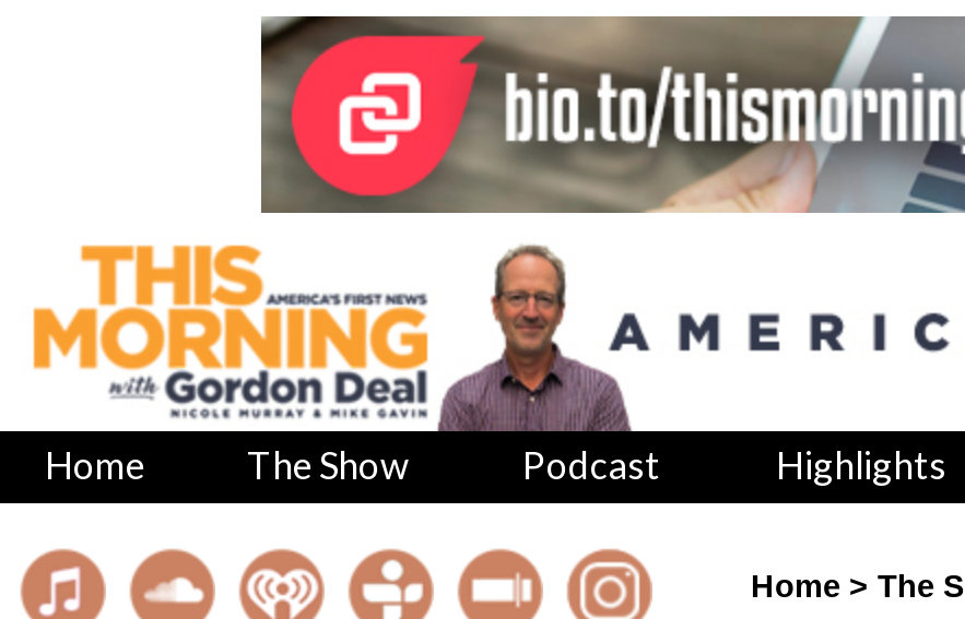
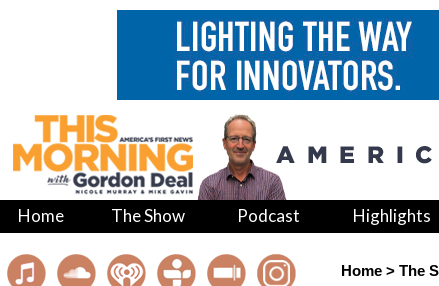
- [image]
+ [image]
